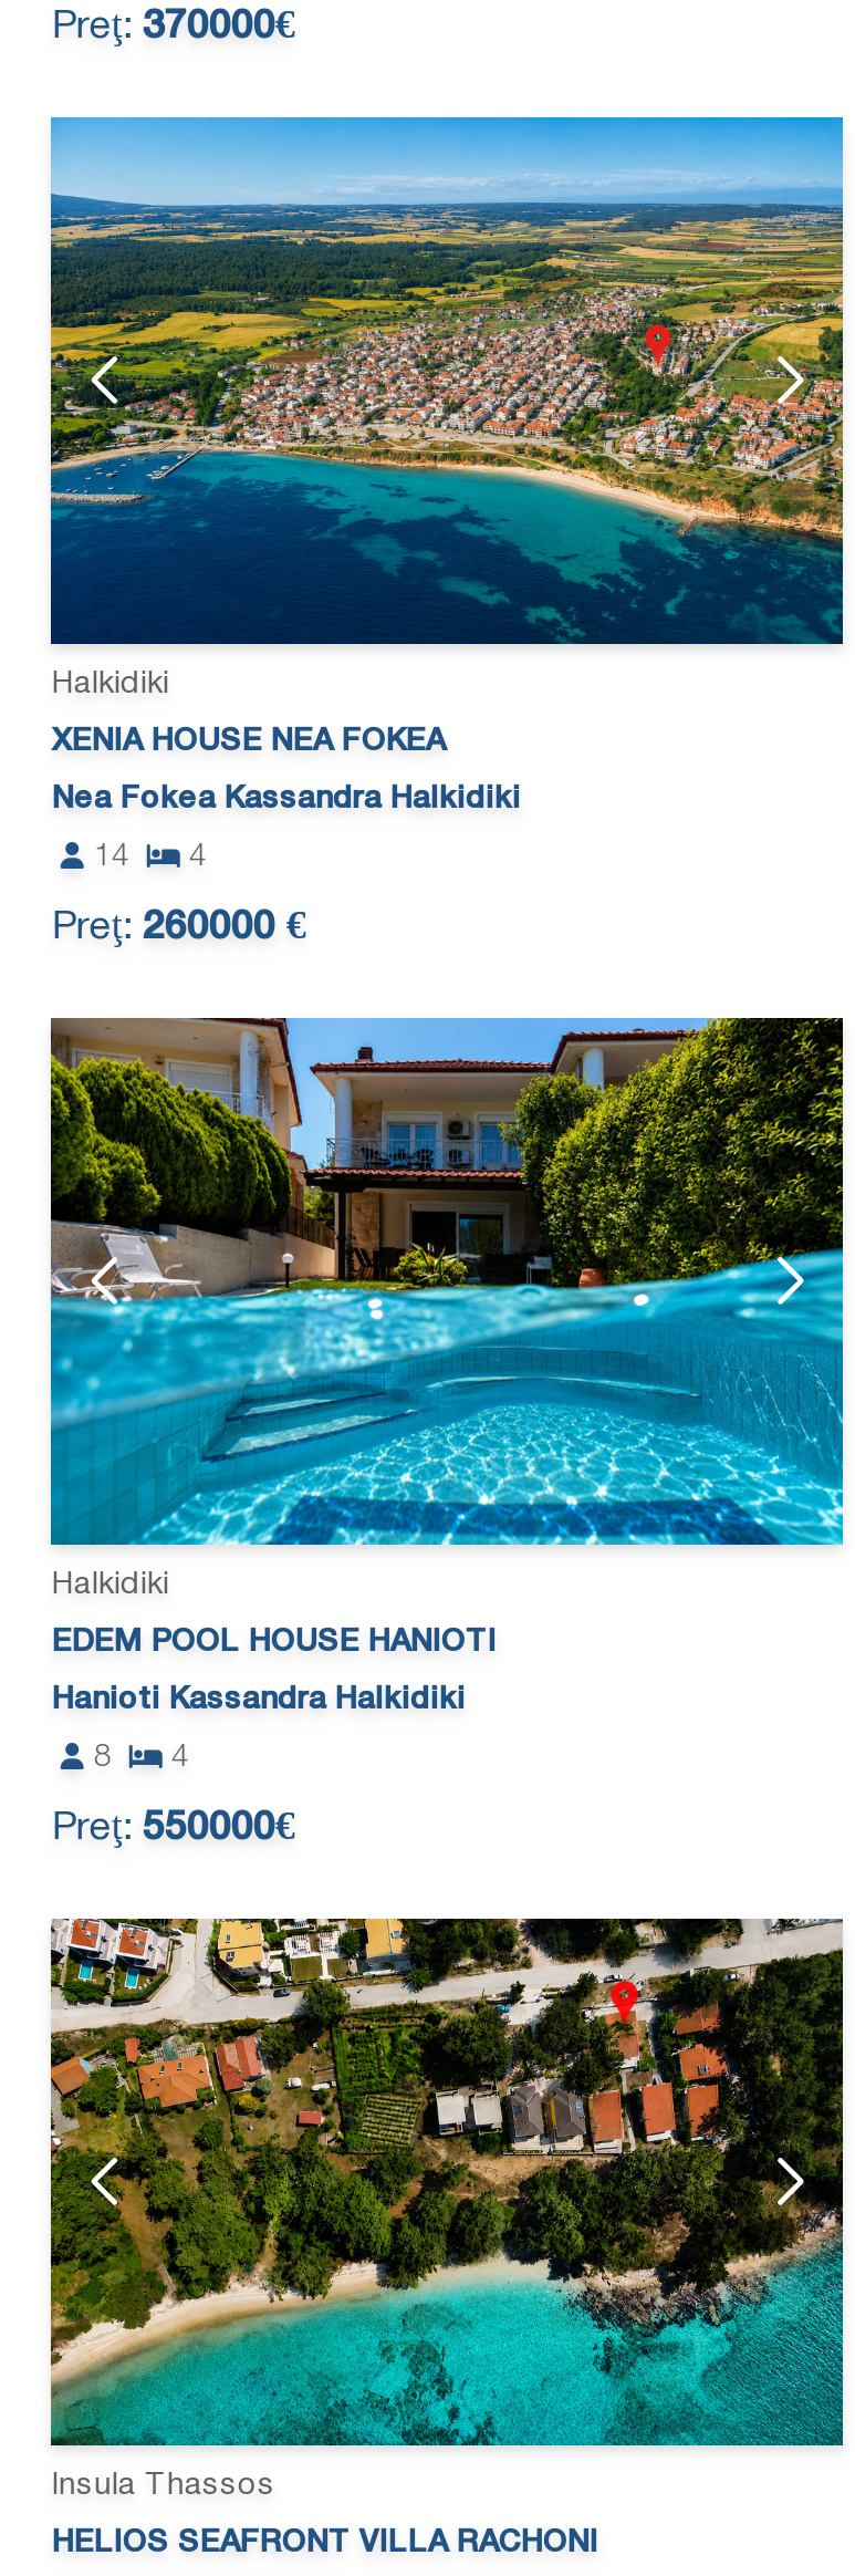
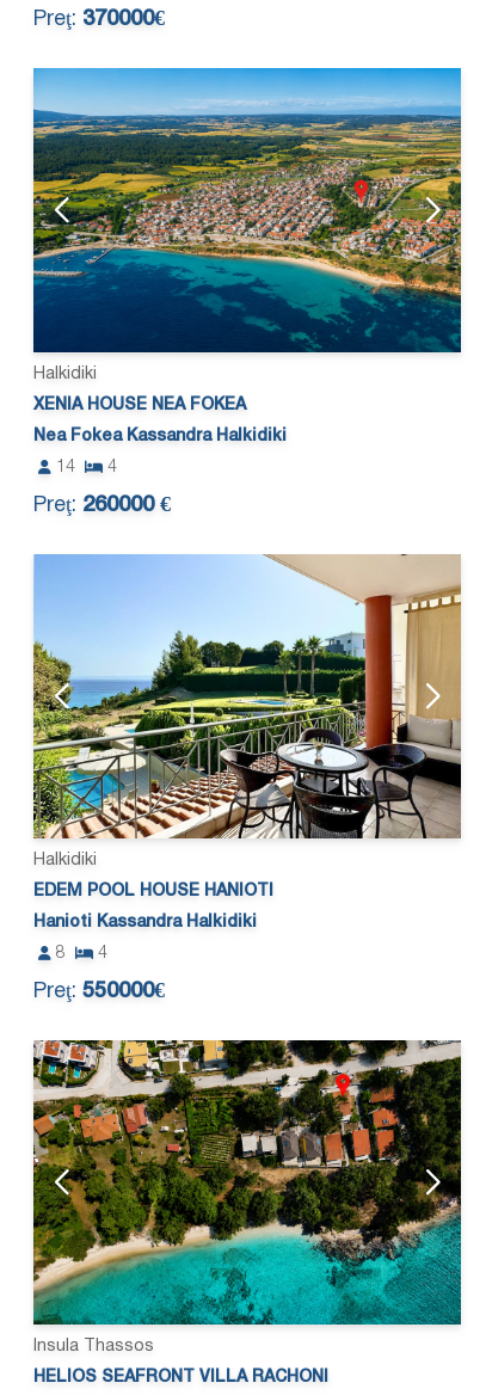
- [image]
+ [image]
